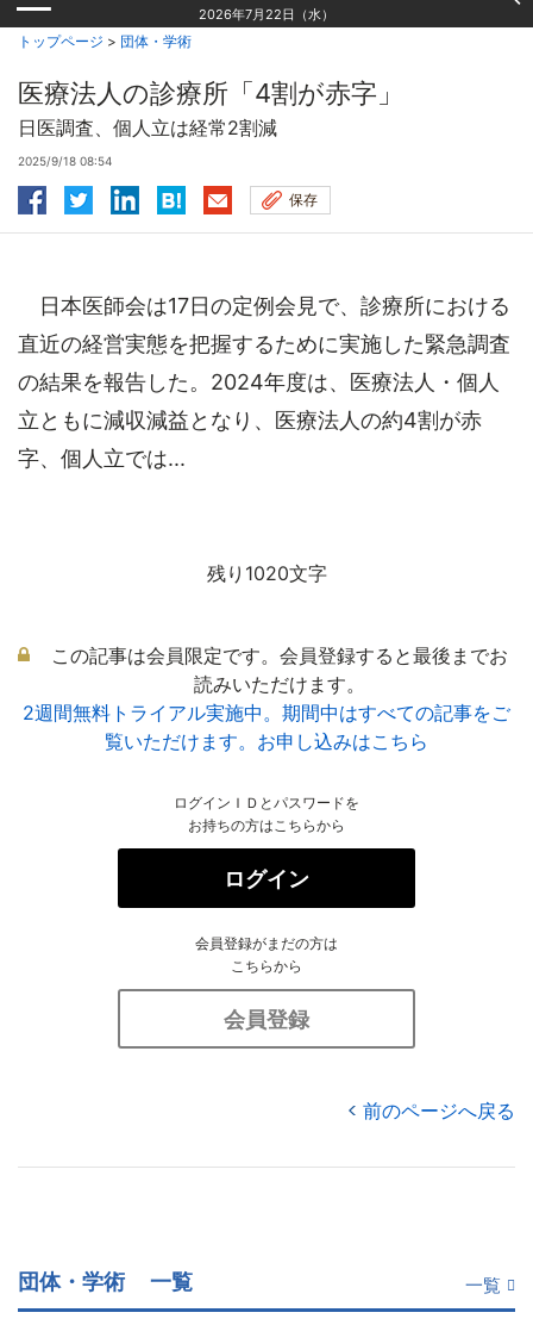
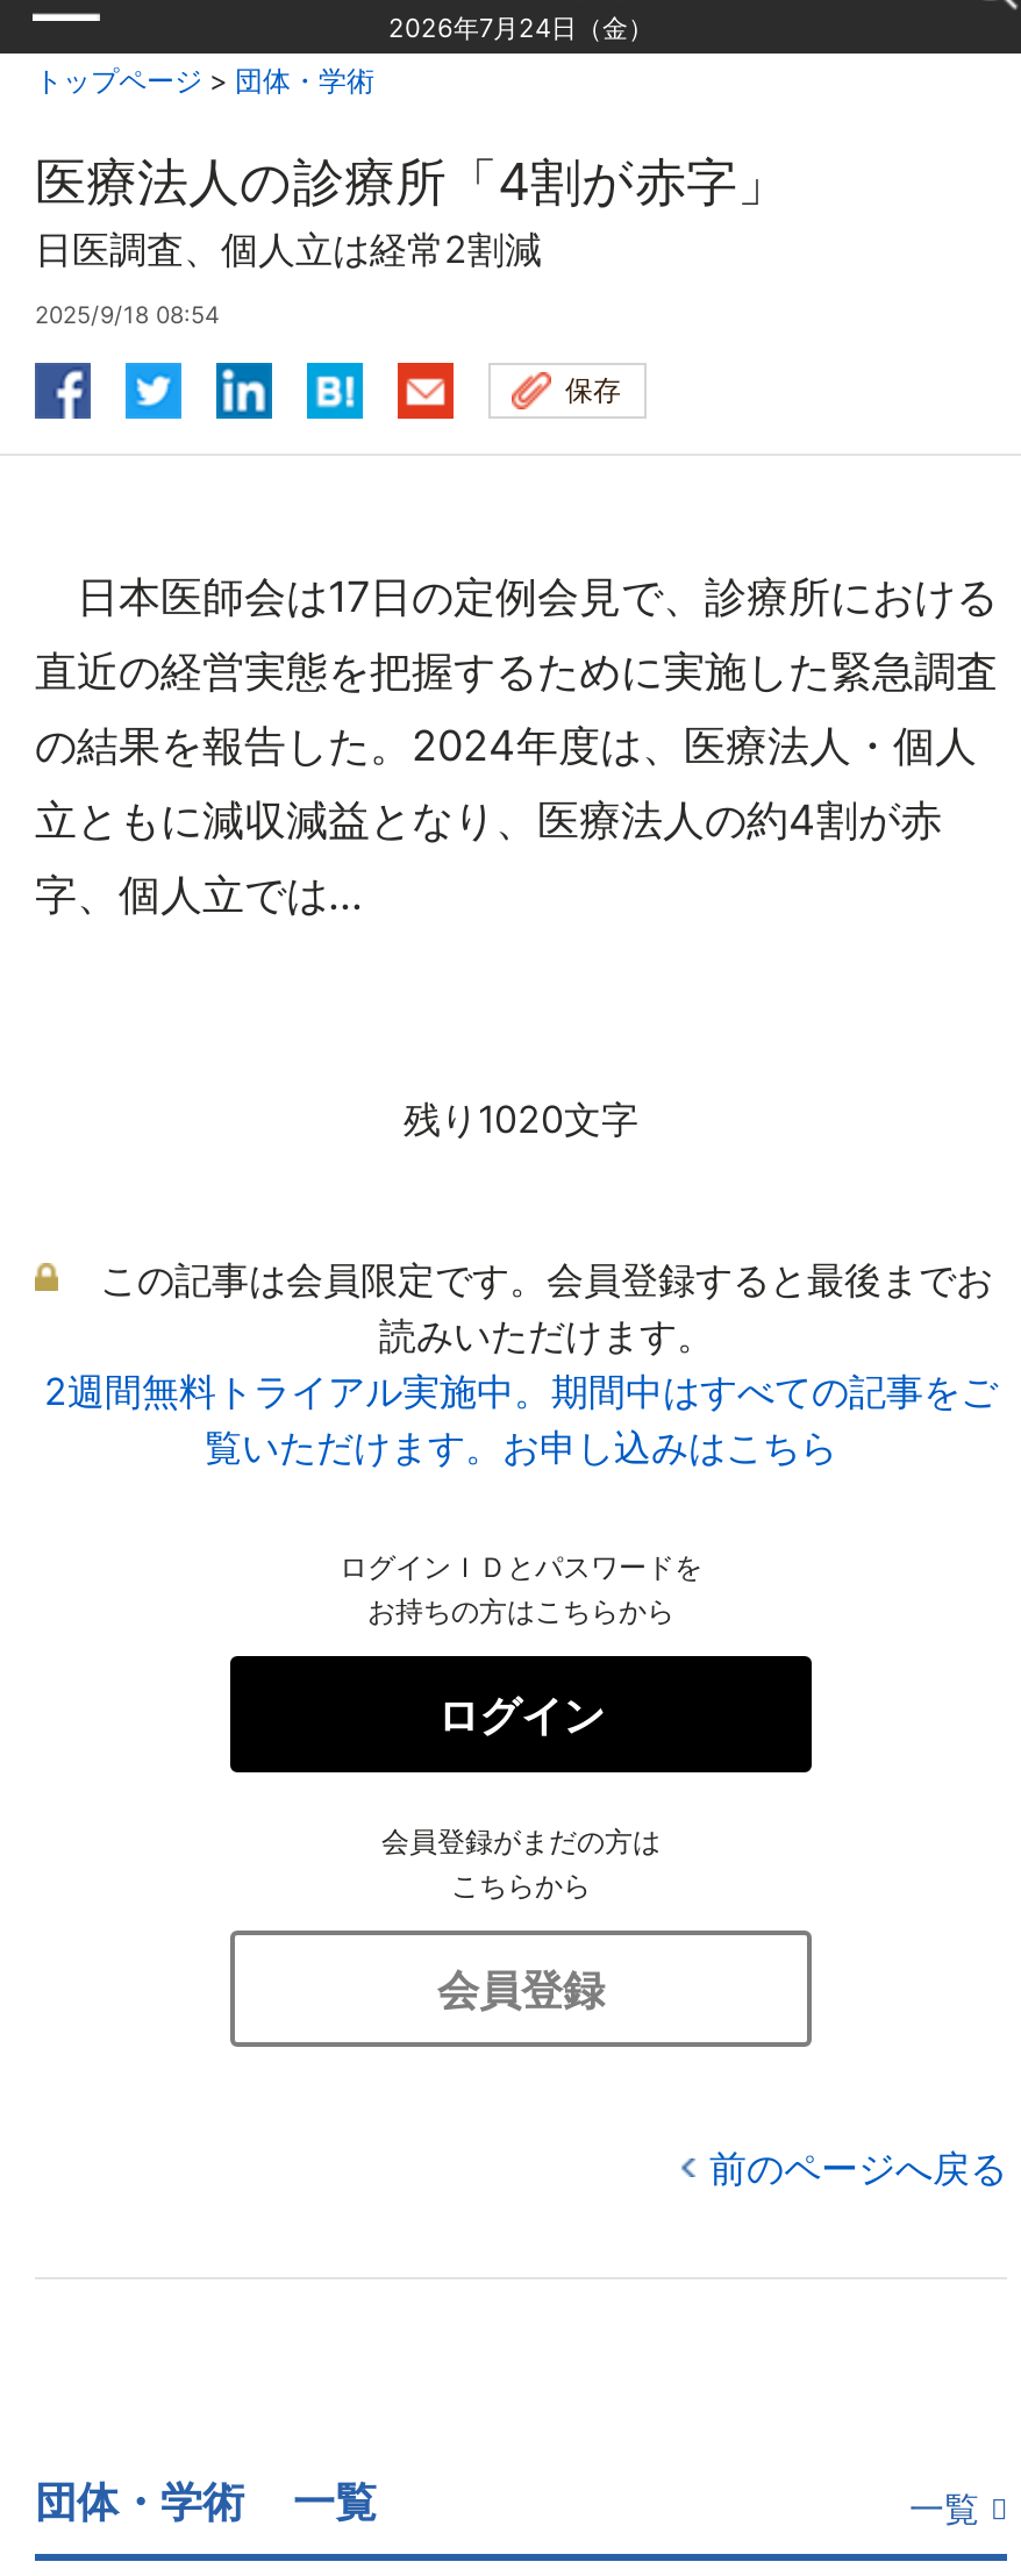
- 2026年7月22日（水）
+ 2026年7月24日（金）
